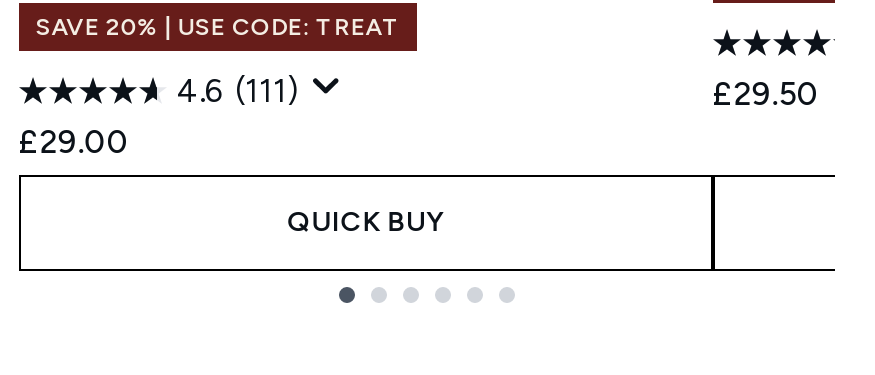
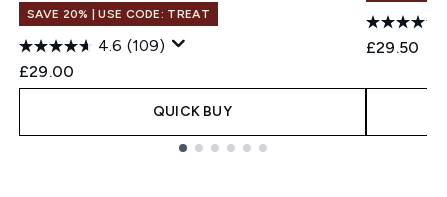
- 4.6 (111)
+ 4.6 (109)
